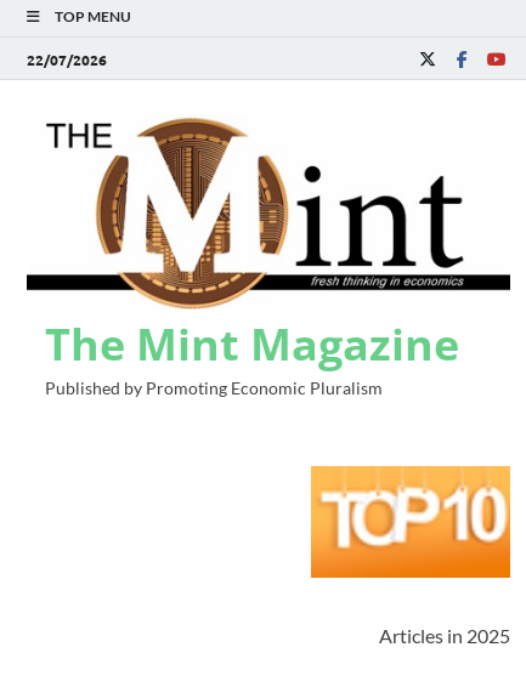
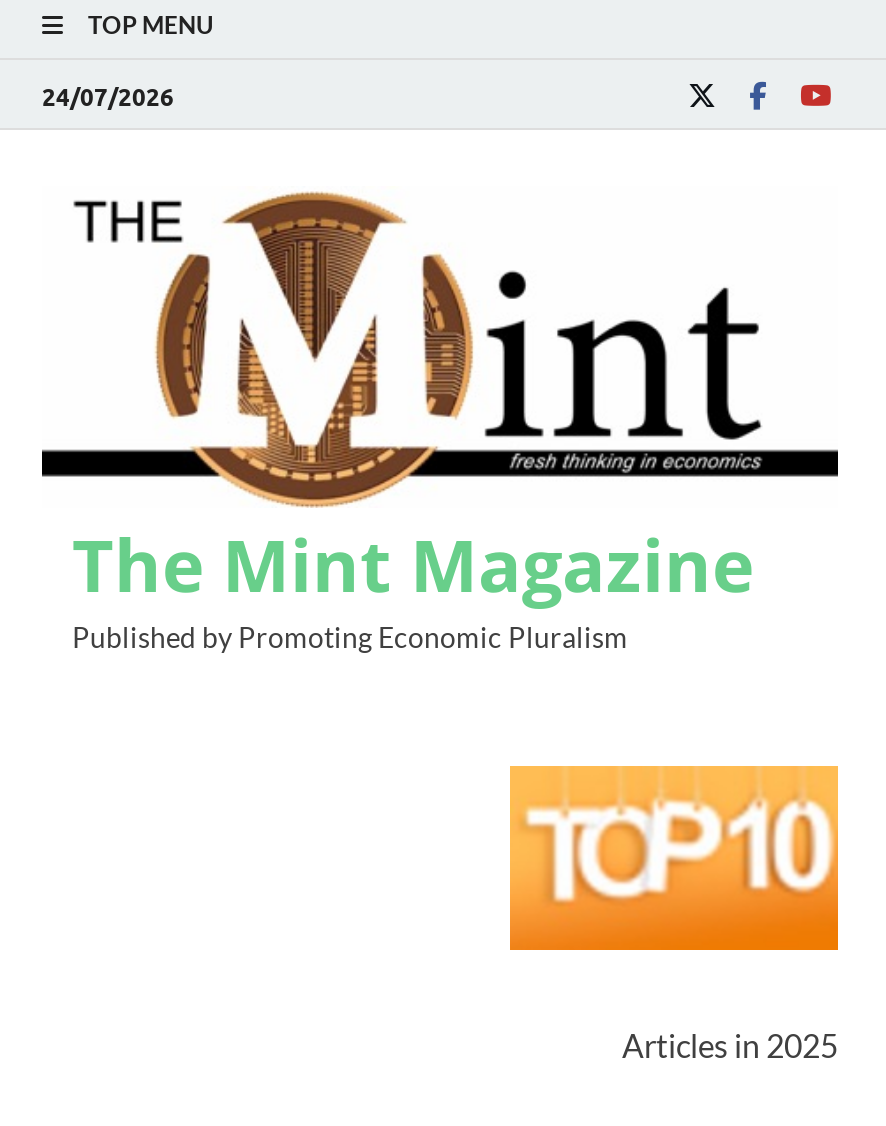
- 22/07/2026
+ 24/07/2026
